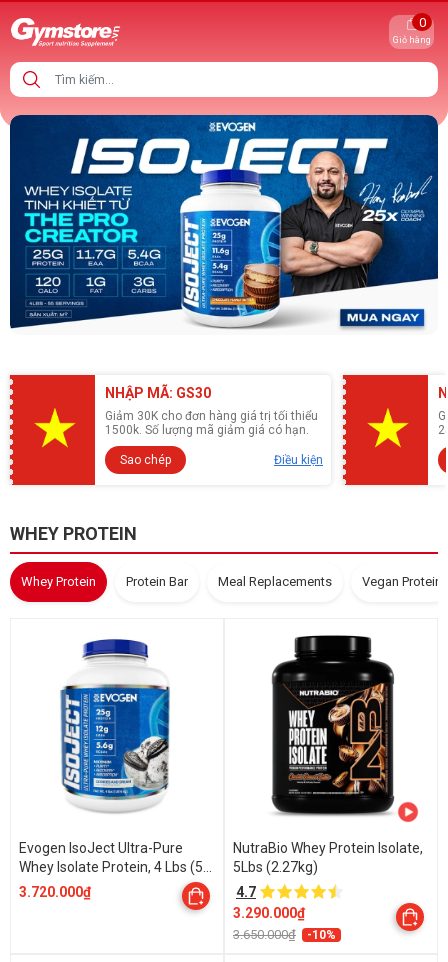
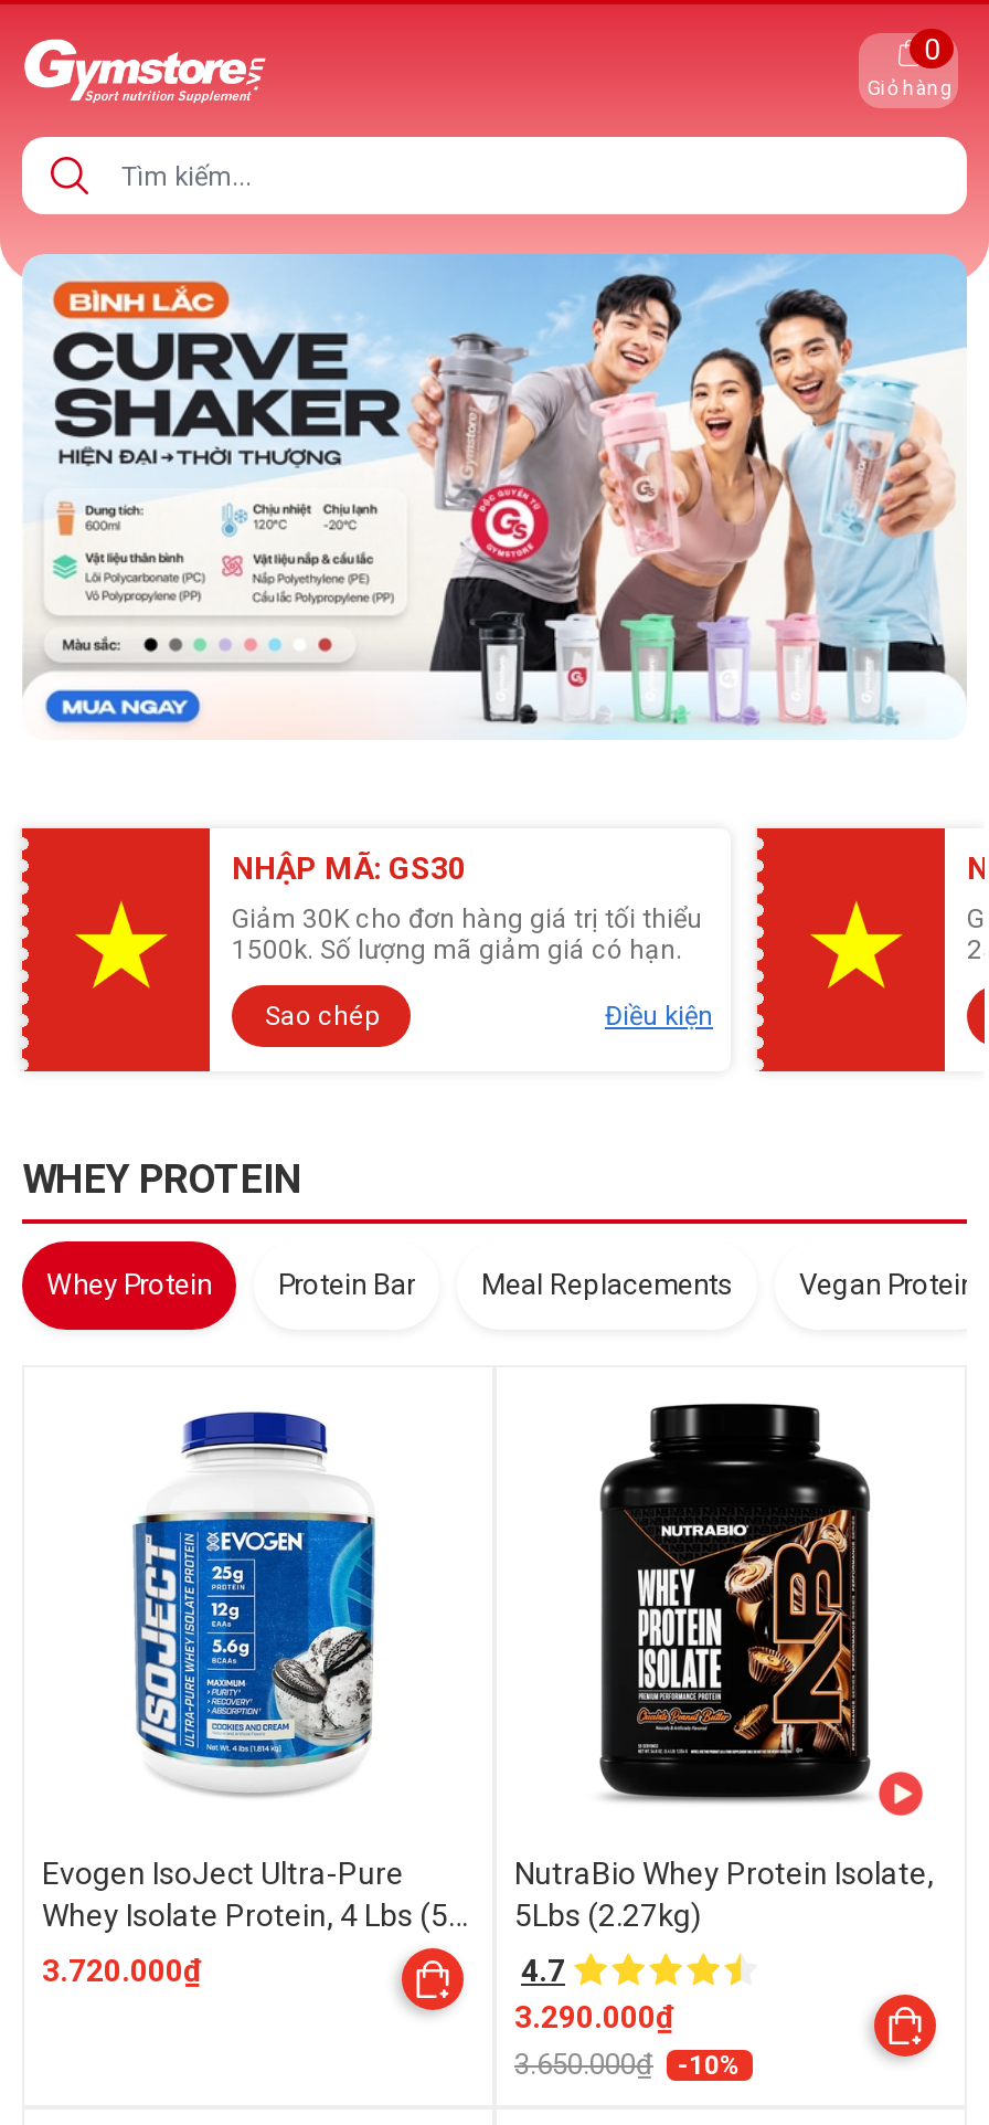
- [image]
+ [image]
